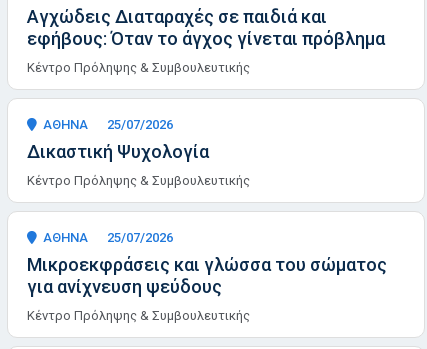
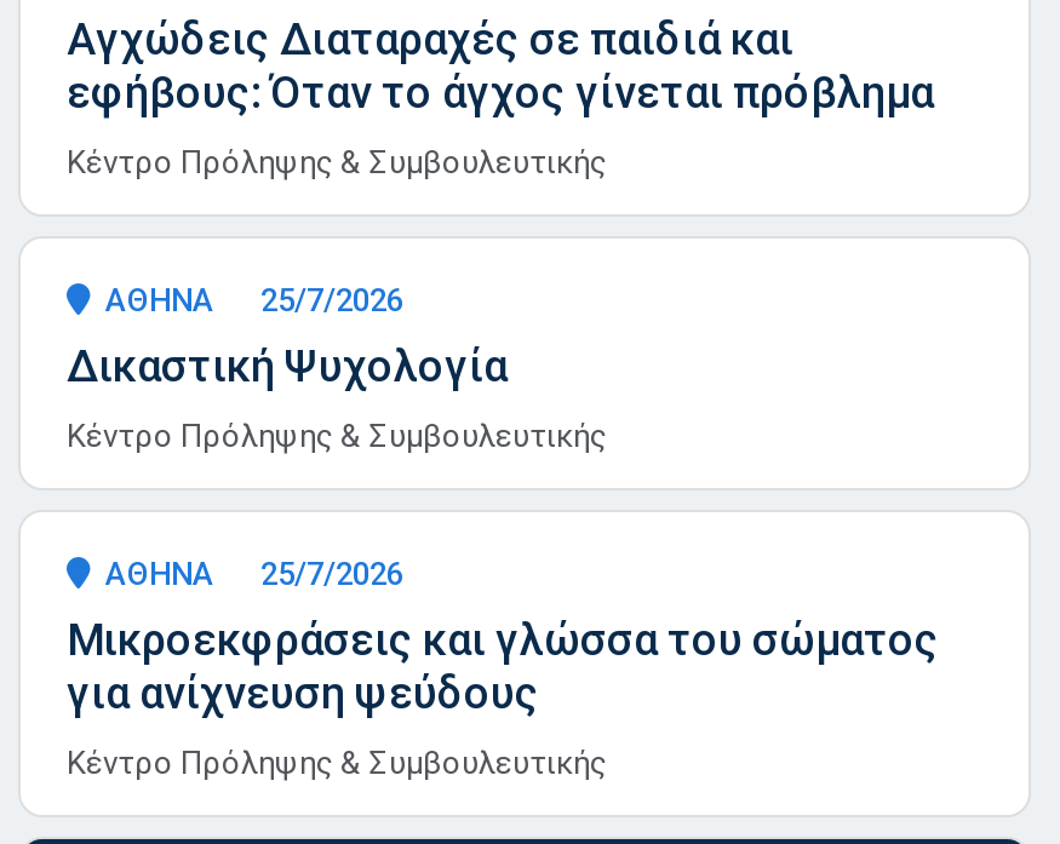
- ΑΘΗΝΑ 25/07/2026
+ ΑΘΗΝΑ 25/7/2026

- ΑΘΗΝΑ 25/07/2026
+ ΑΘΗΝΑ 25/7/2026
